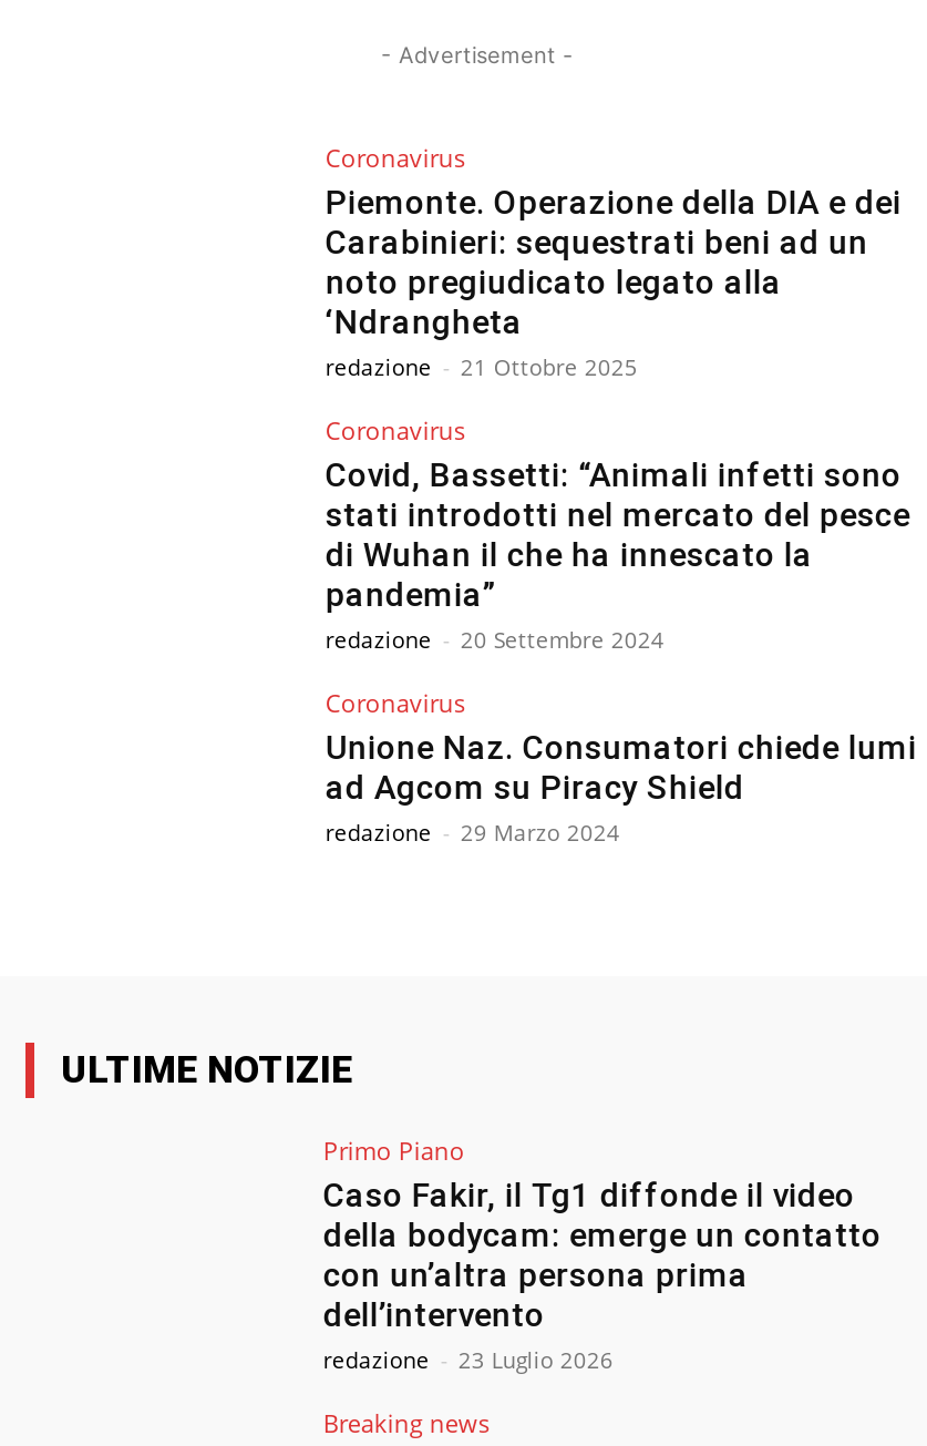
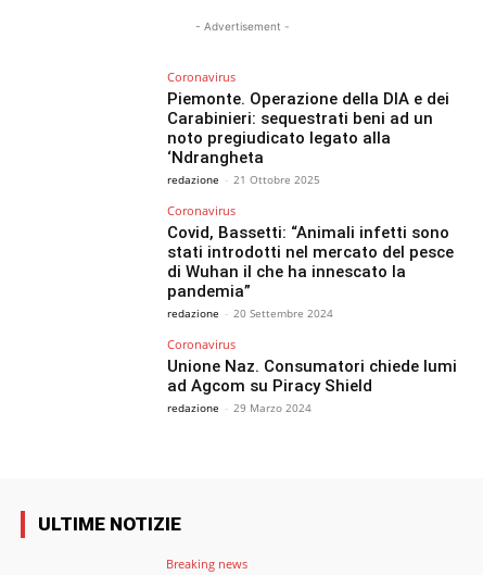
- Primo Piano
- Caso Fakir, il Tg1 diffonde il video
- della bodycam: emerge un contatto
- con un’altra persona prima
- dell’intervento
- redazione - 23 Luglio 2026
